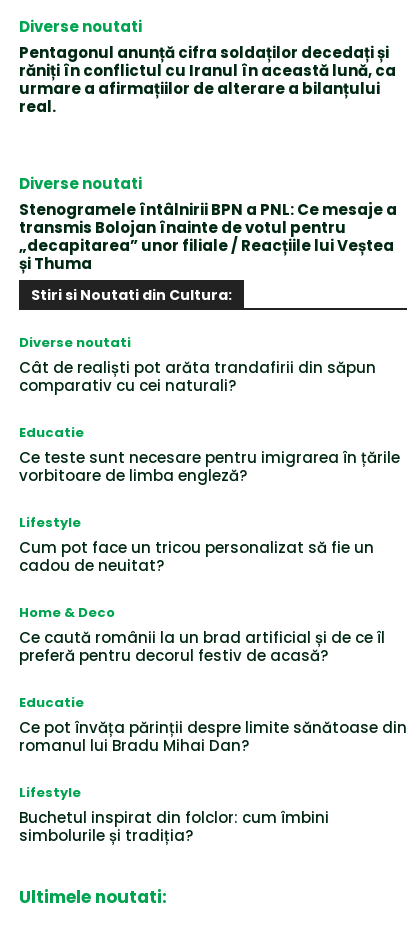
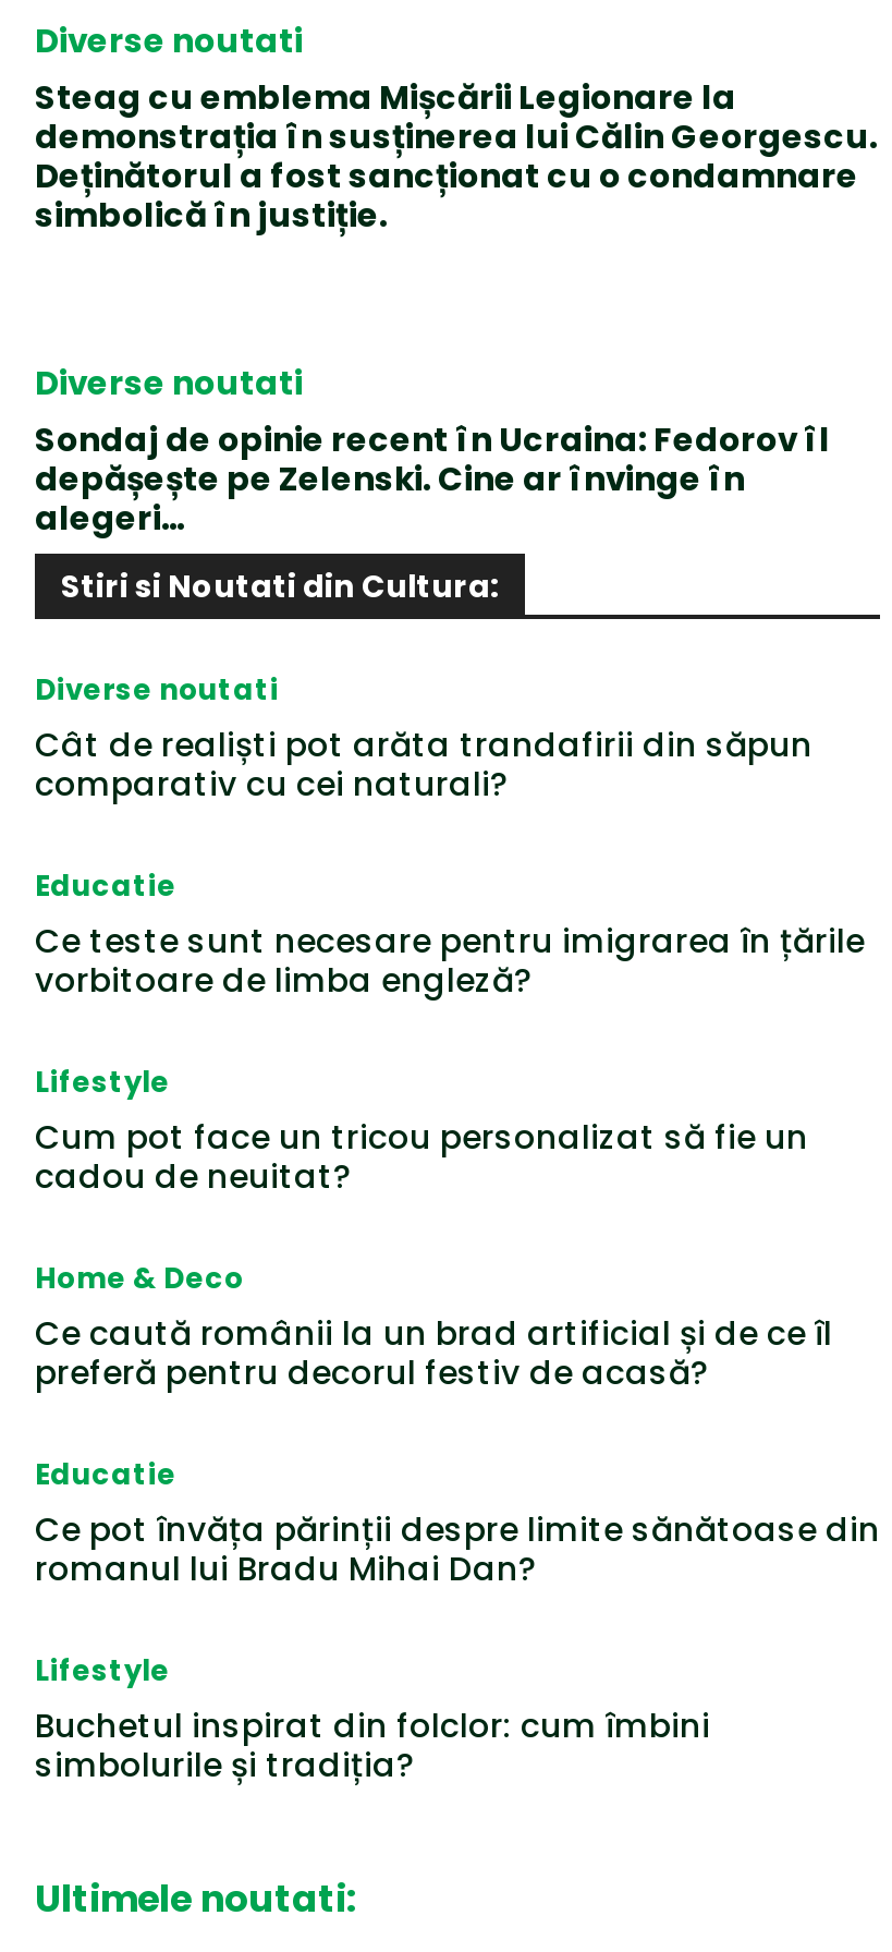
- Pentagonul anunță cifra soldaților decedați și
- răniți în conflictul cu Iranul în această lună, ca
- urmare a afirmațiilor de alterare a bilanțului
- real.
+ Steag cu emblema Mișcării Legionare la
+ demonstrația în susținerea lui Călin Georgescu.
+ Deținătorul a fost sancționat cu o condamnare
+ simbolică în justiție.

- Stenogramele întâlnirii BPN a PNL: Ce mesaje a
- transmis Bolojan înainte de votul pentru
- „decapitarea” unor filiale / Reacțiile lui Veștea
- și Thuma
+ Sondaj de opinie recent în Ucraina: Fedorov îl
+ depășește pe Zelenski. Cine ar învinge în
+ alegeri…
